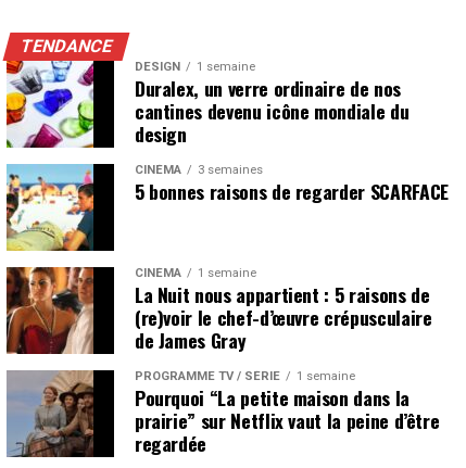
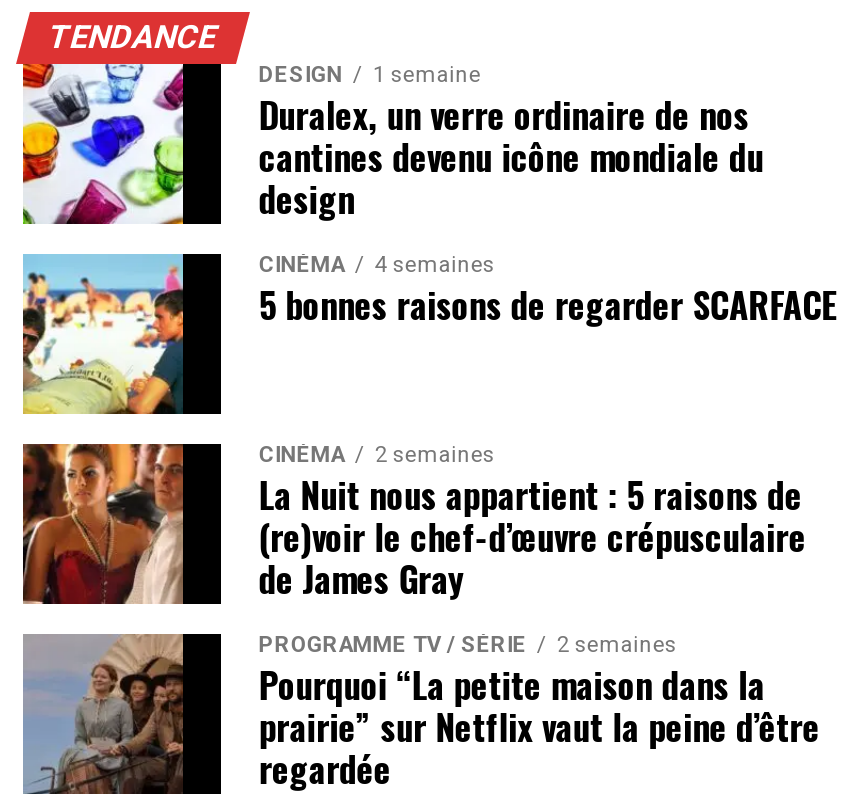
- CINÉMA 3 semaines
+ CINÉMA 4 semaines

- CINÉMA 1 semaine
+ CINÉMA 2 semaines

- PROGRAMME TV / SÉRIE 1 semaine
+ PROGRAMME TV / SÉRIE 2 semaines
